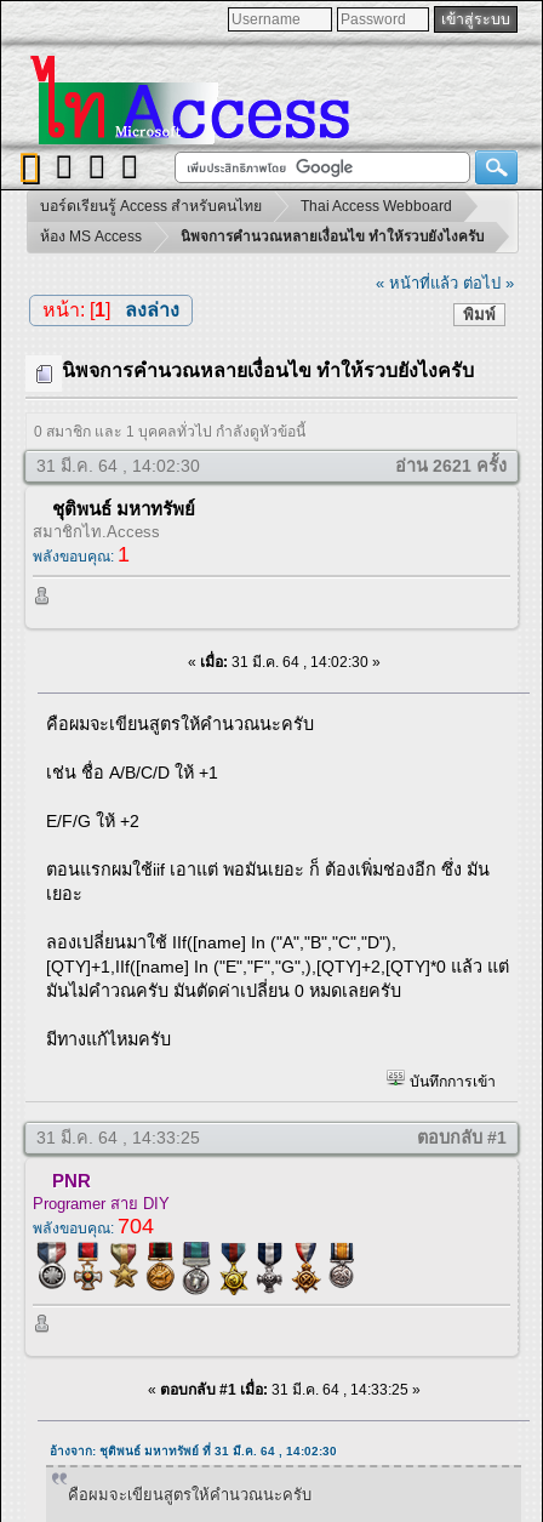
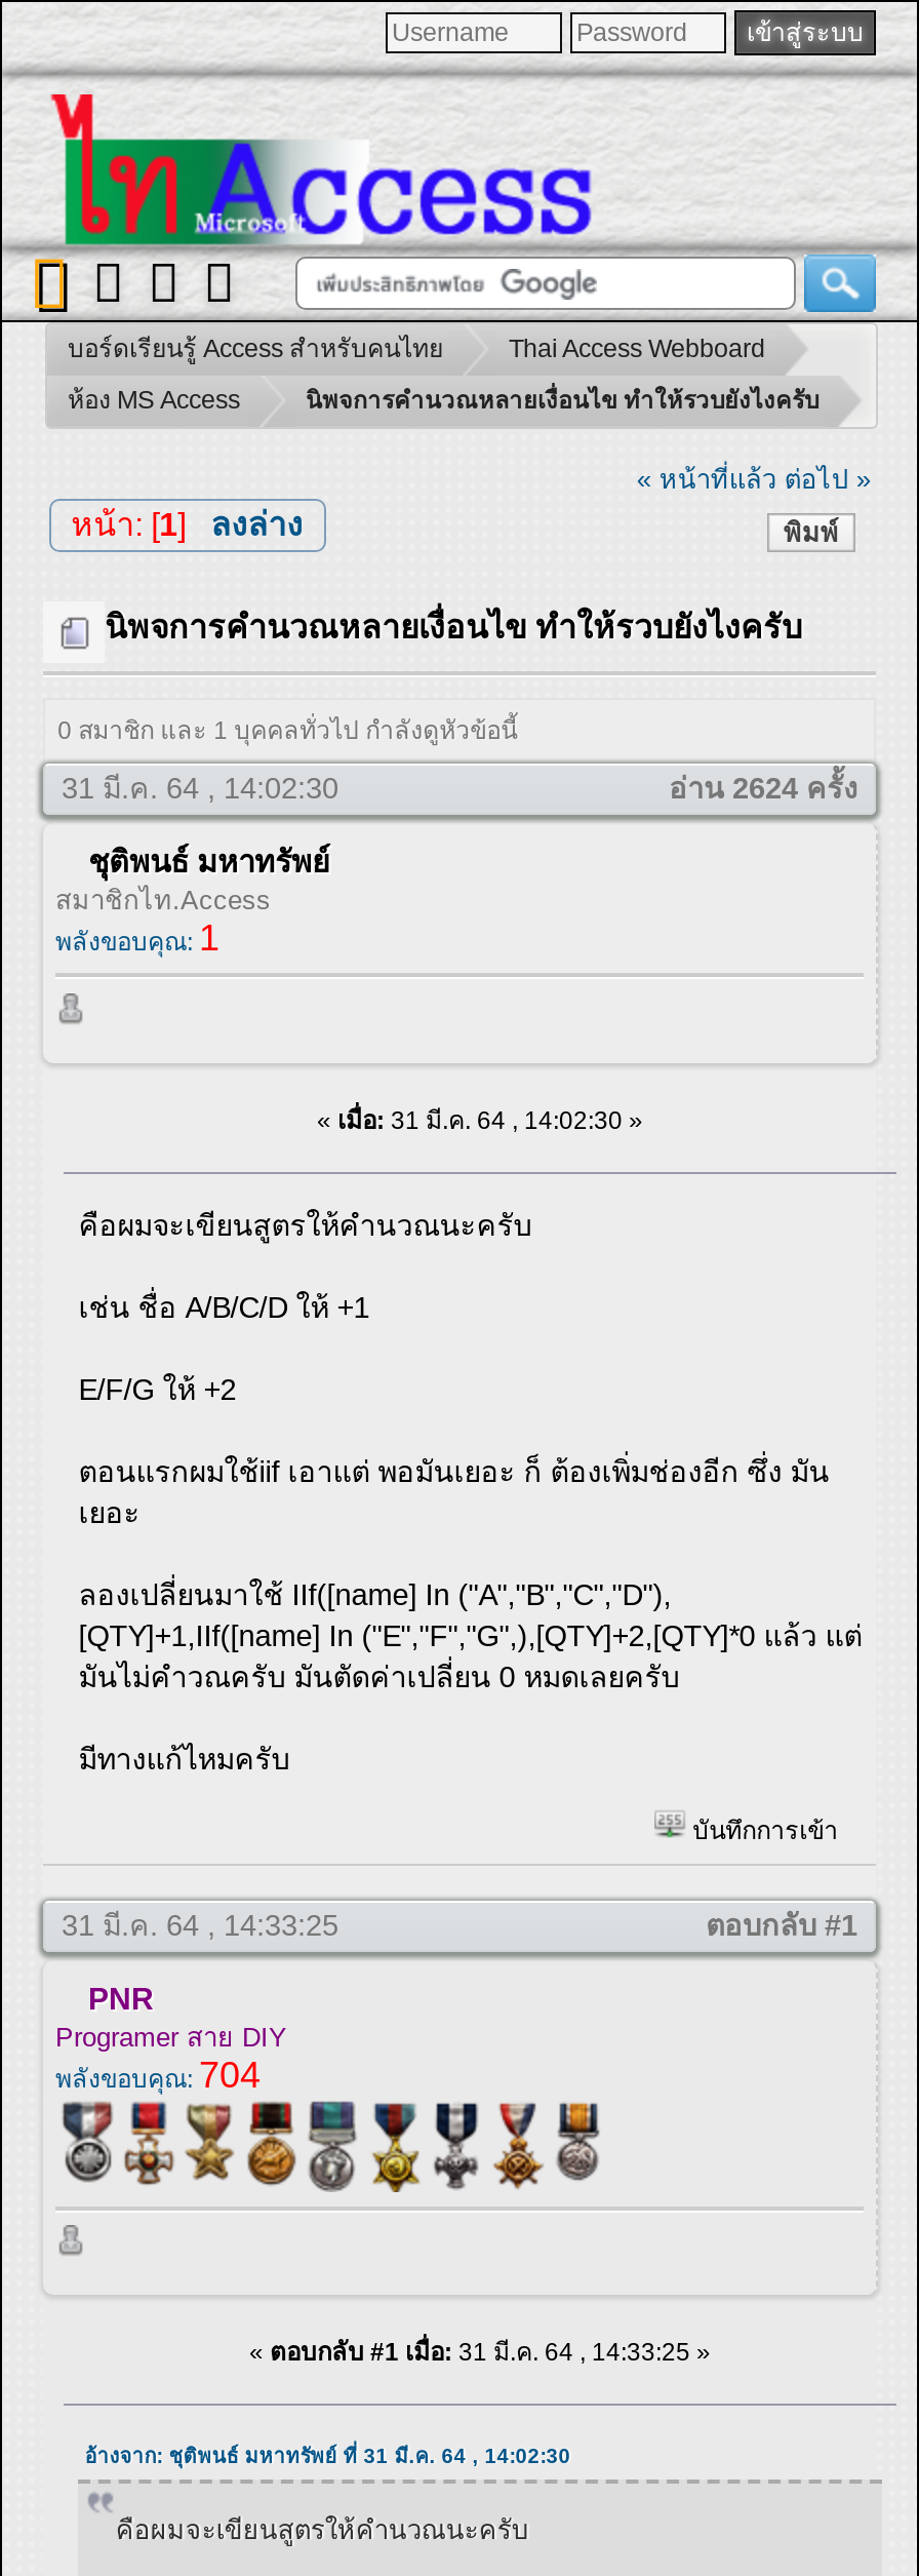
- อ่าน 2621 ครั้ง
+ อ่าน 2624 ครั้ง
